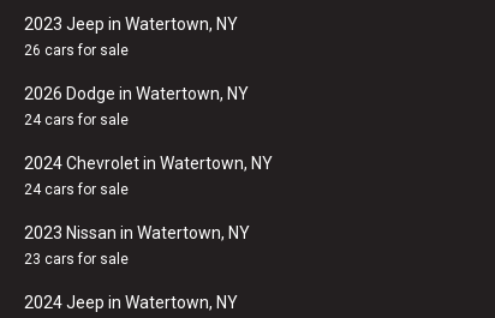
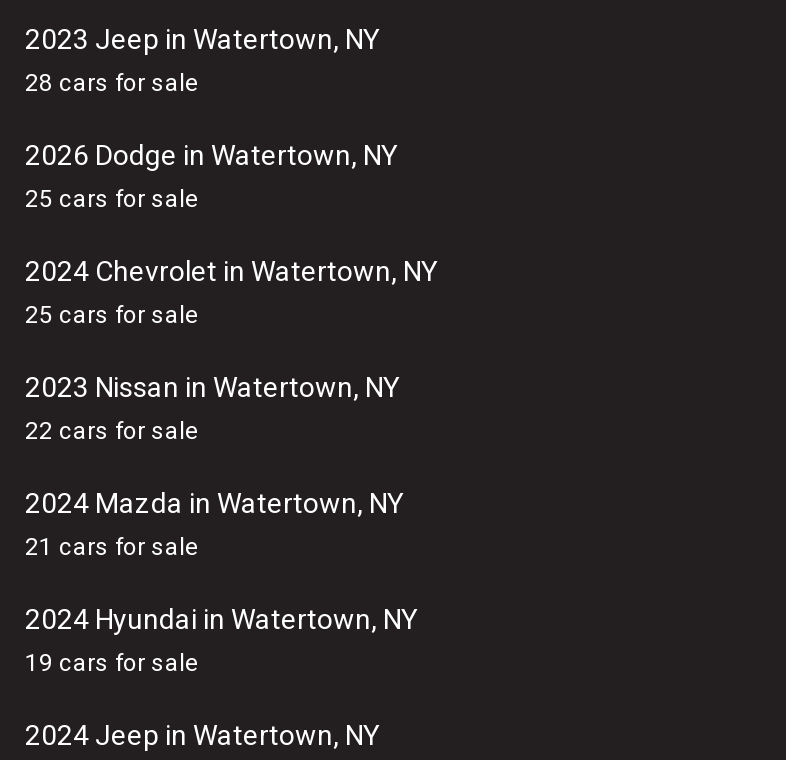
- 26 cars for sale
+ 28 cars for sale

- 24 cars for sale
+ 25 cars for sale

- 24 cars for sale
+ 25 cars for sale

- 23 cars for sale
+ 22 cars for sale
+ 2024 Mazda in Watertown, NY
+ 21 cars for sale
+ 2024 Hyundai in Watertown, NY
+ 19 cars for sale
